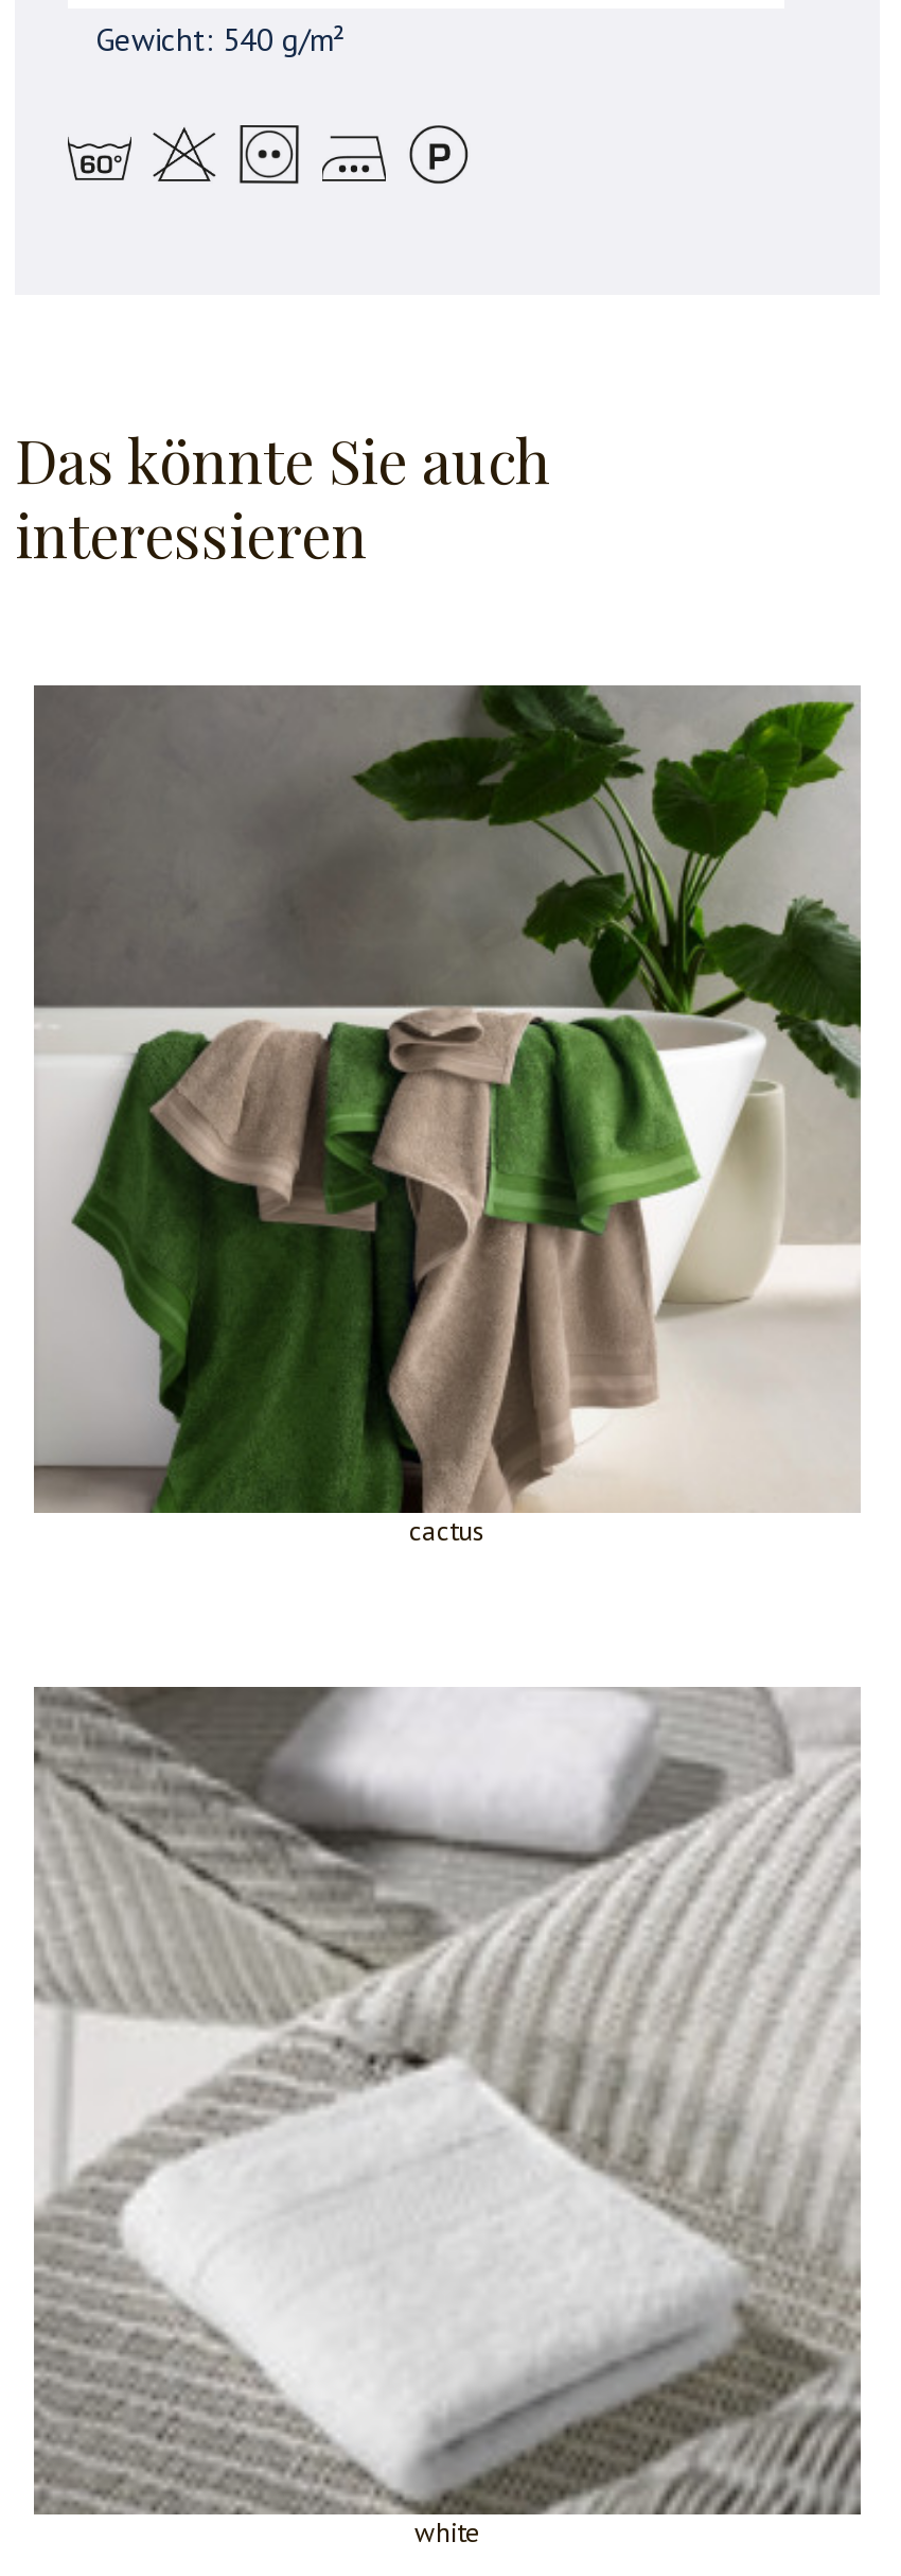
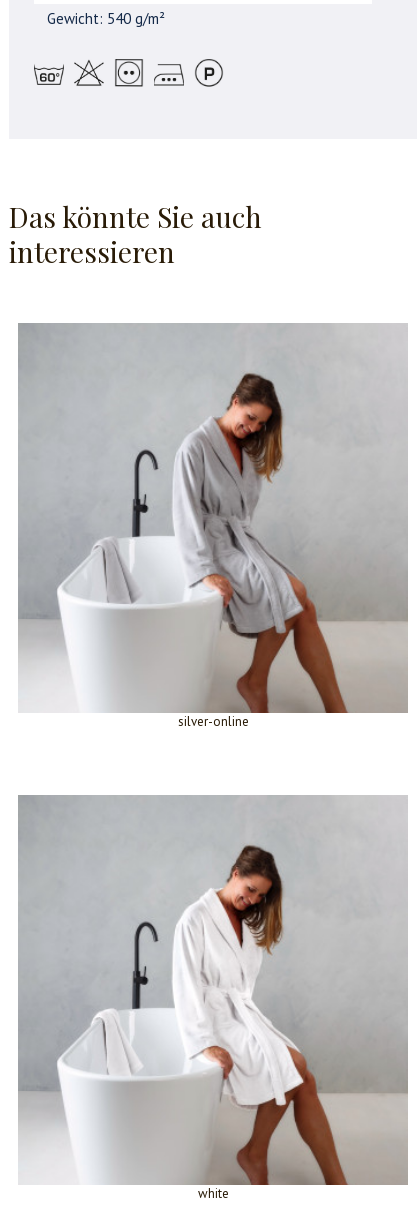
- [image]
- cactus
+ [image]
+ silver-online

- [image]
+ [image]
